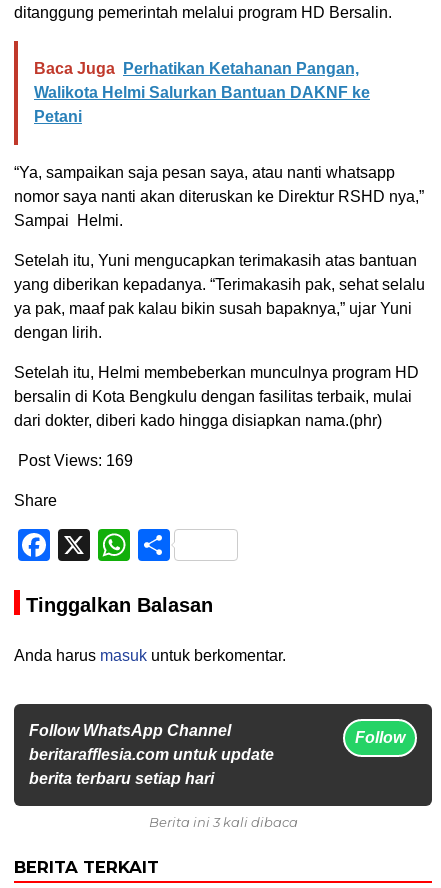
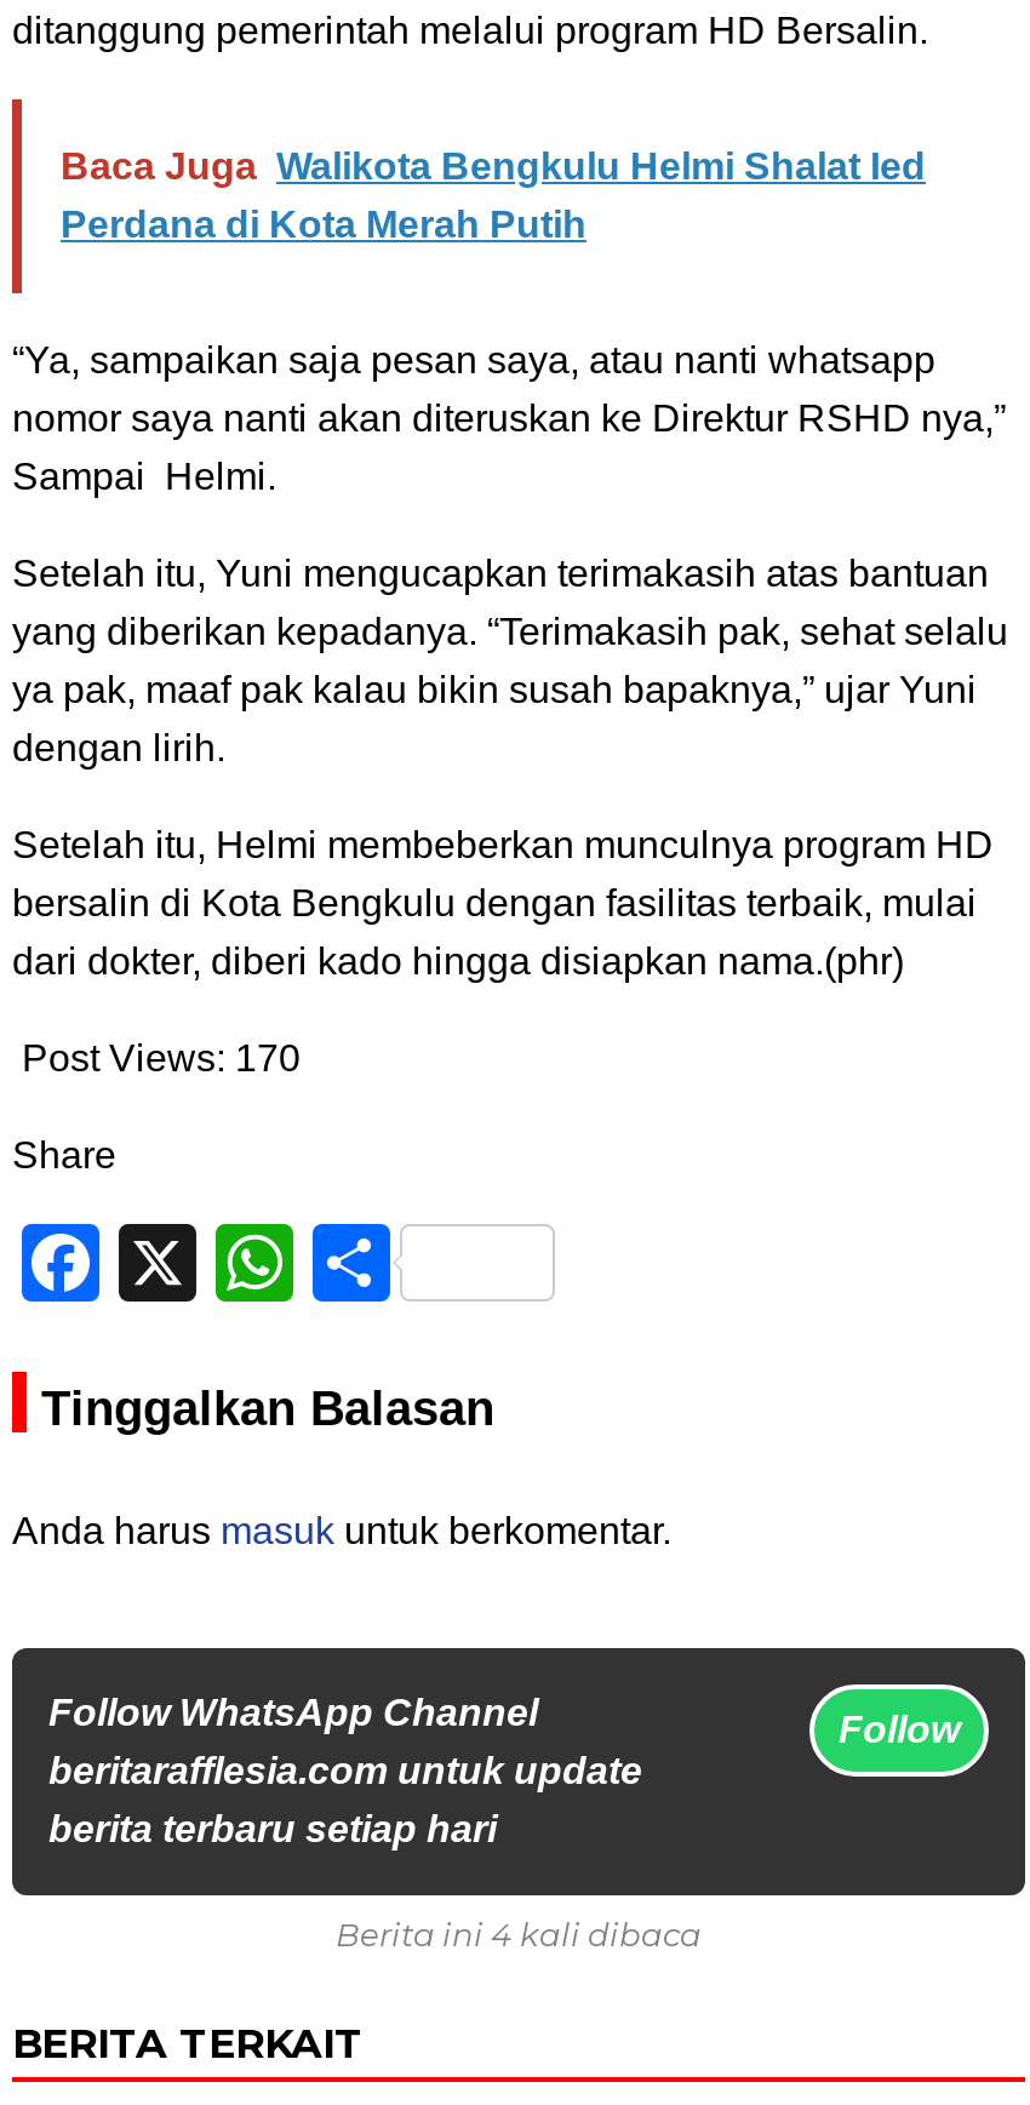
- Baca Juga Perhatikan Ketahanan Pangan,
- Walikota Helmi Salurkan Bantuan DAKNF ke
- Petani
+ Baca Juga Walikota Bengkulu Helmi Shalat Ied
+ Perdana di Kota Merah Putih

- Post Views: 169
+ Post Views: 170

- Berita ini 3 kali dibaca
+ Berita ini 4 kali dibaca
